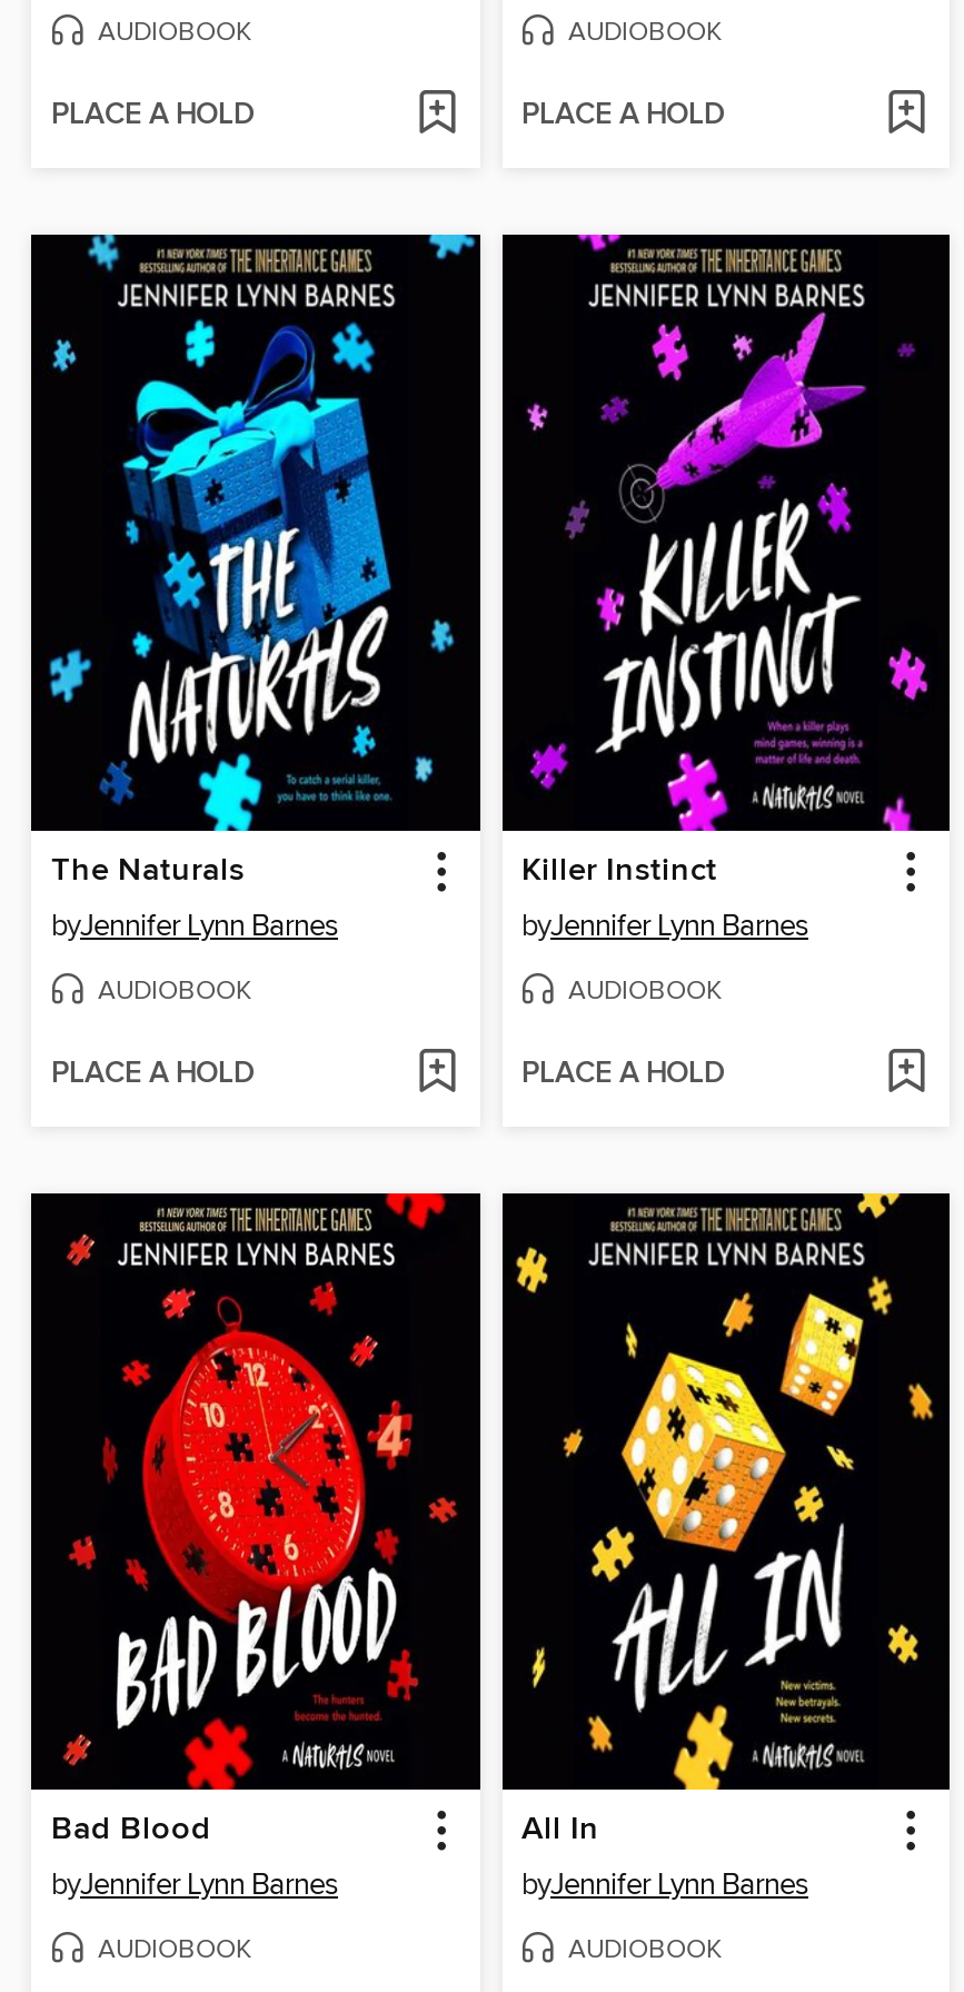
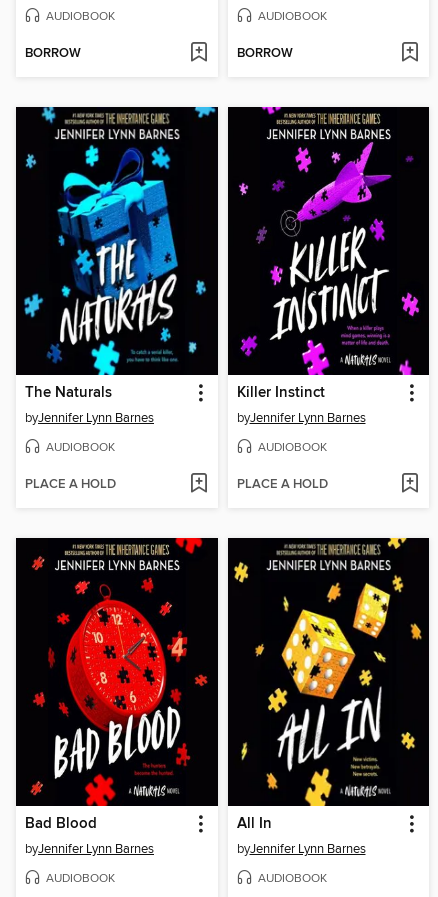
- PLACE A HOLD
+ BORROW

- PLACE A HOLD
+ BORROW
